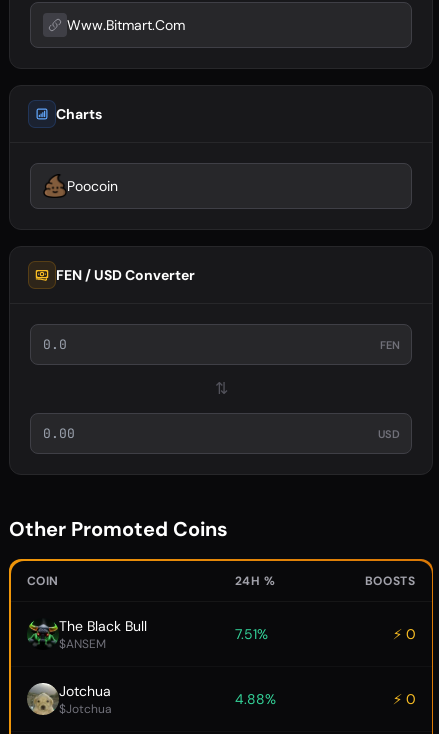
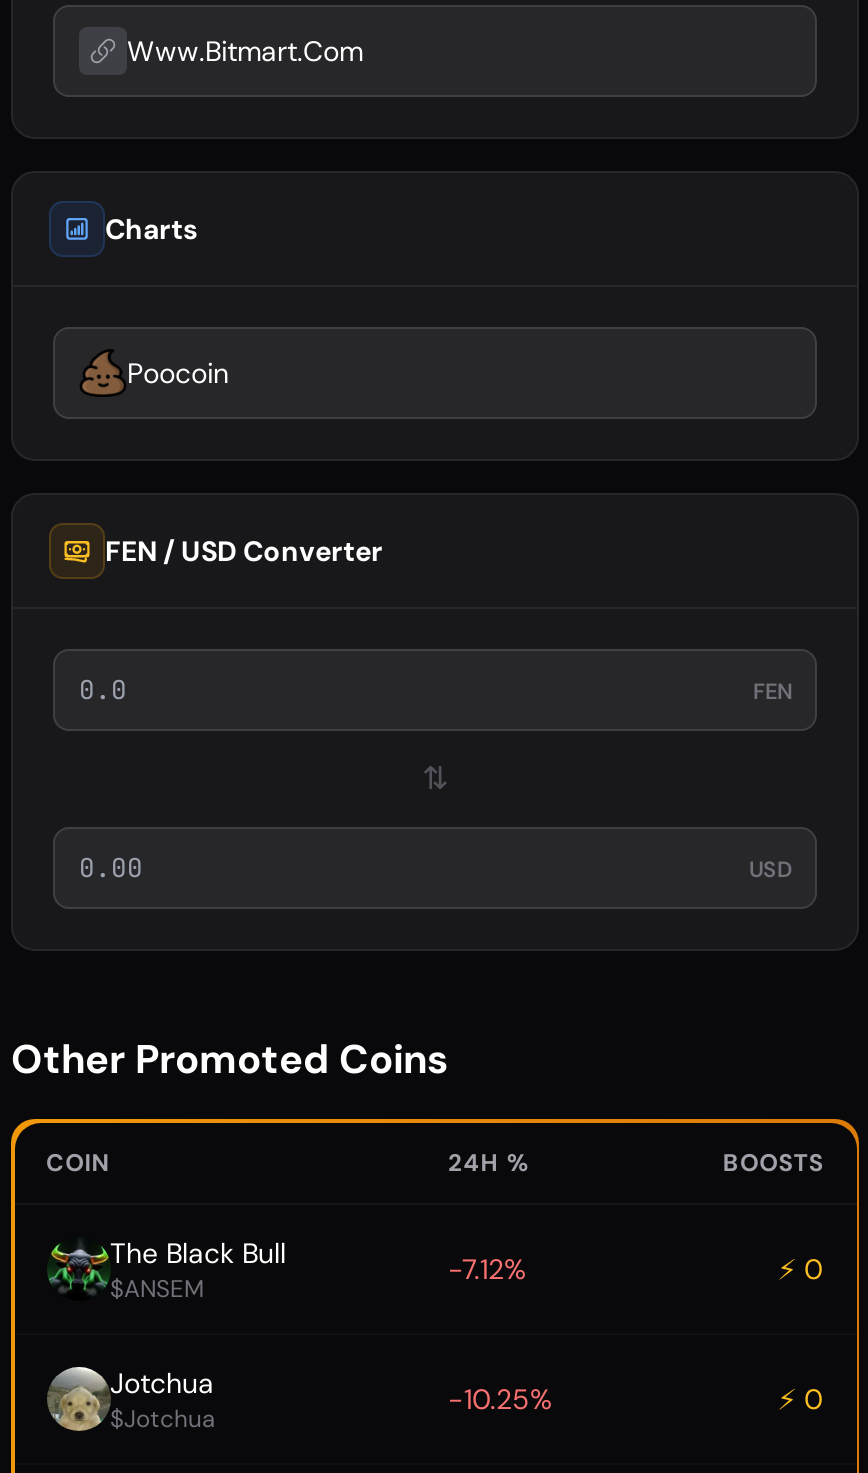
- 7.51%
+ -7.12%

- 4.88%
+ -10.25%
